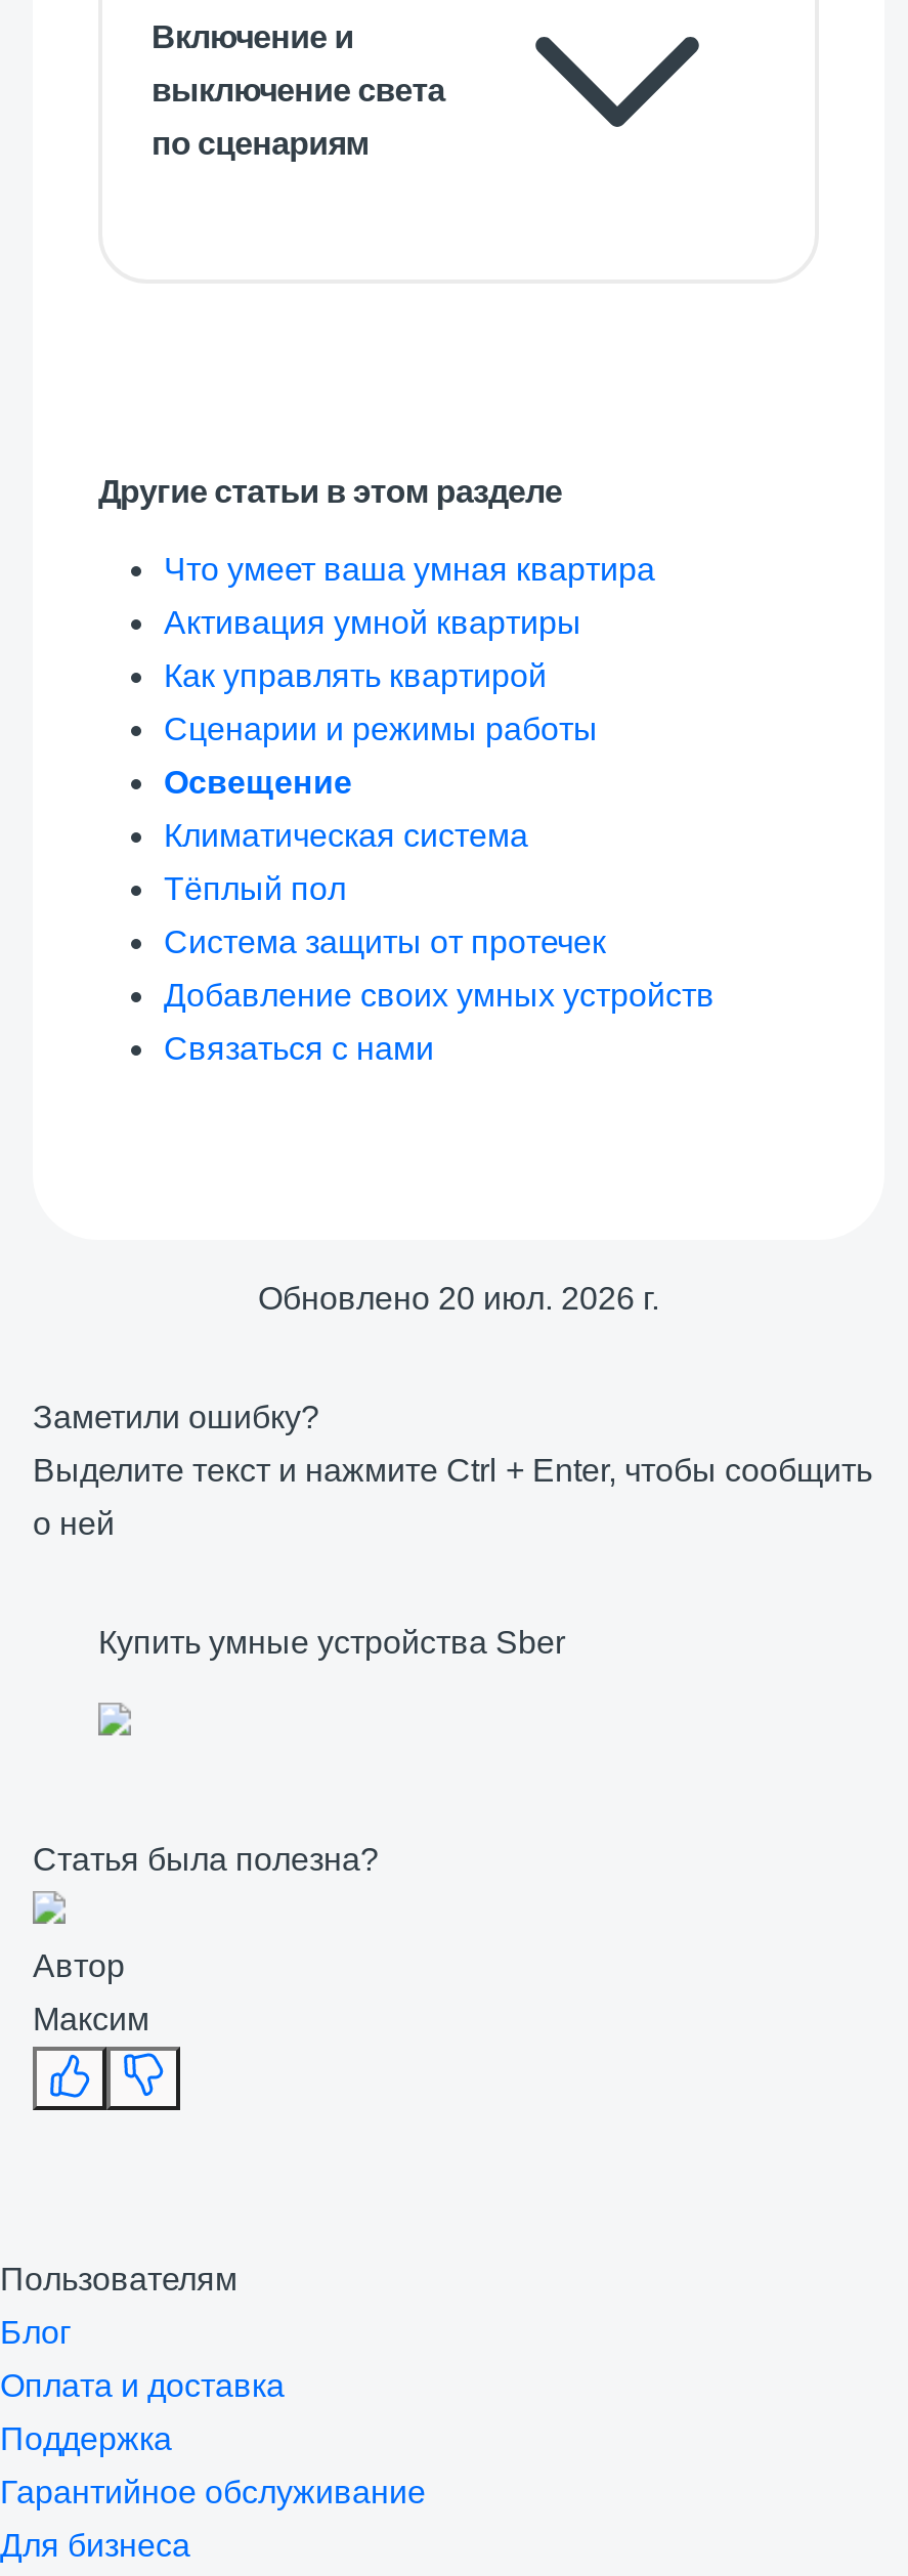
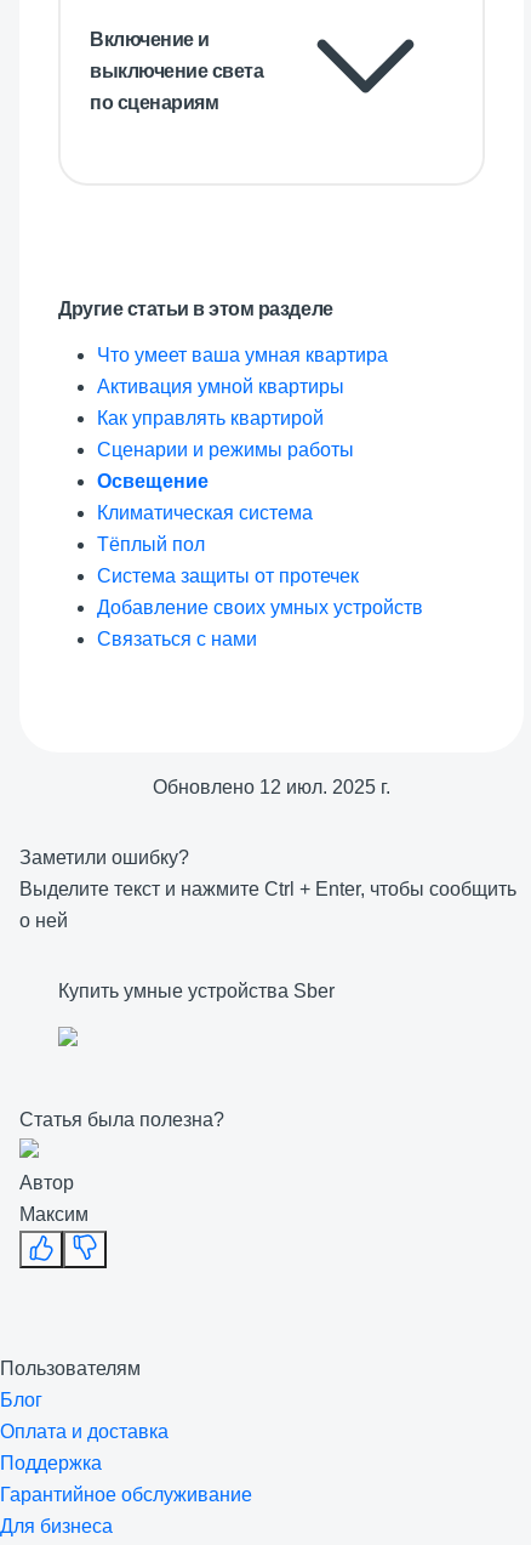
- Обновлено 20 июл. 2026 г.
+ Обновлено 12 июл. 2025 г.
